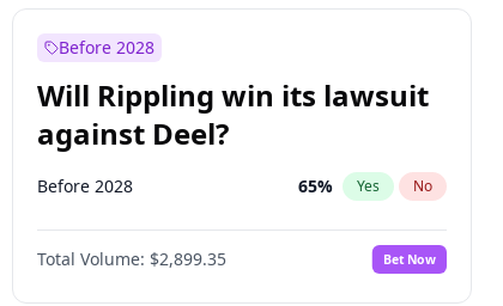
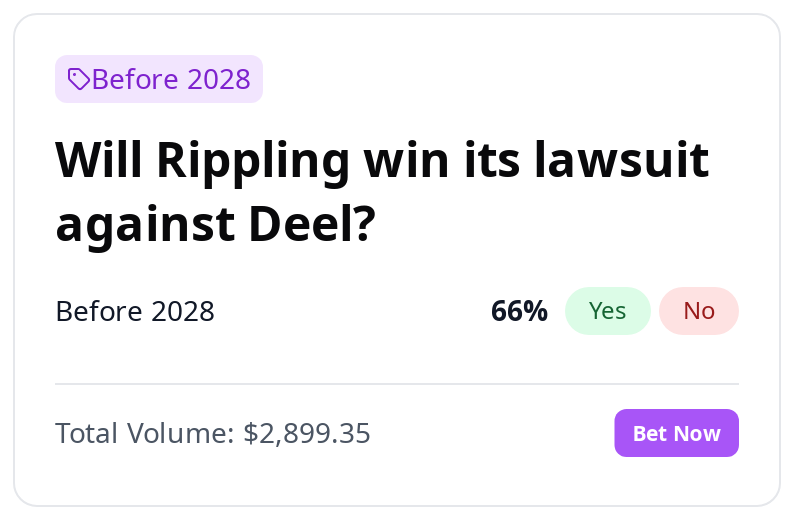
- 65% Yes No
+ 66% Yes No
